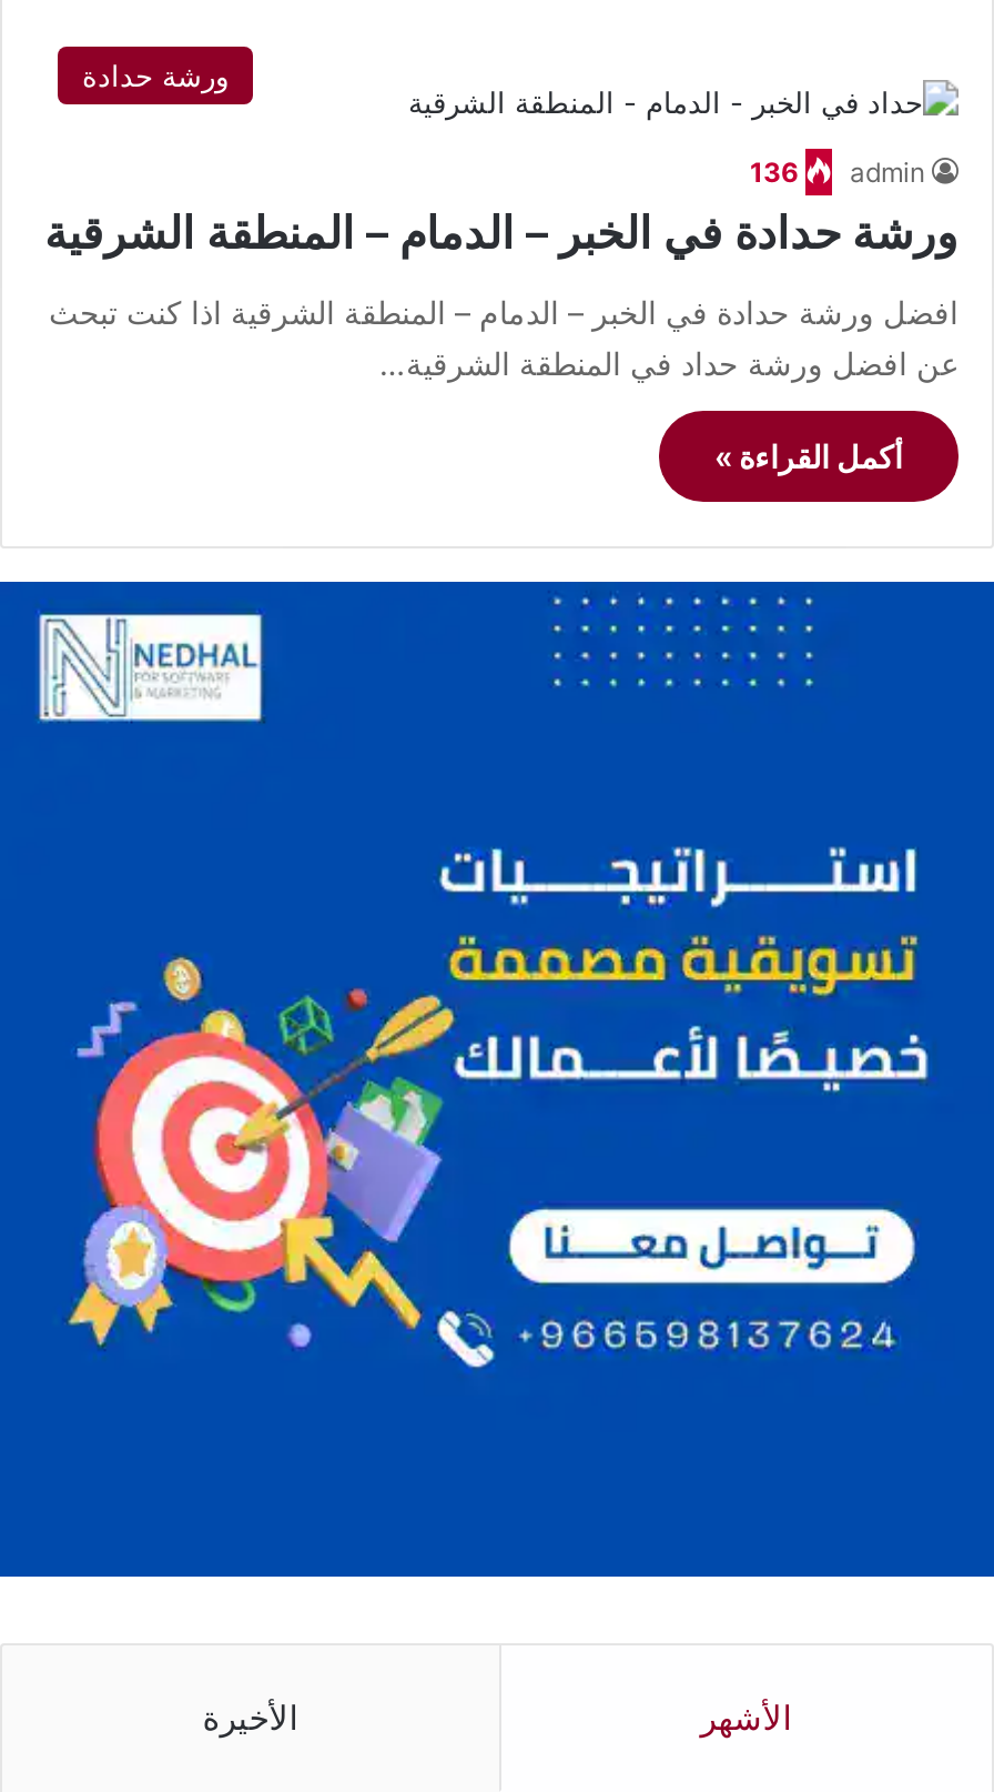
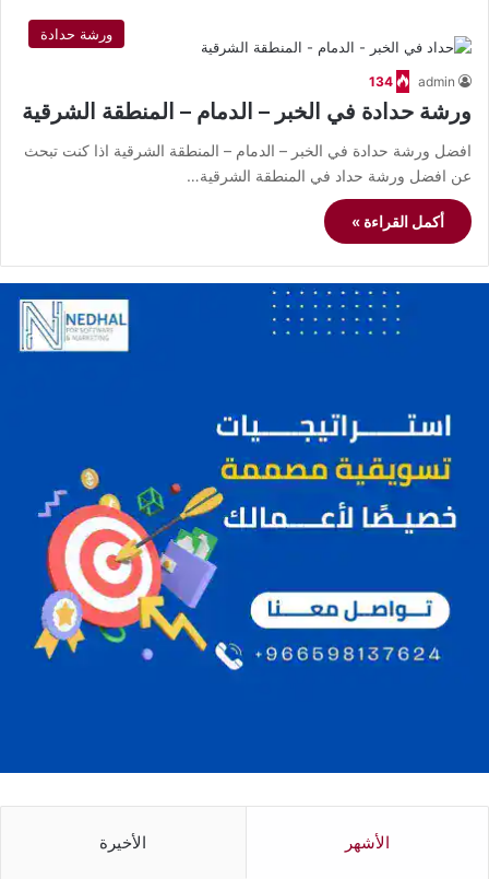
- 136 admin
+ 134 admin
